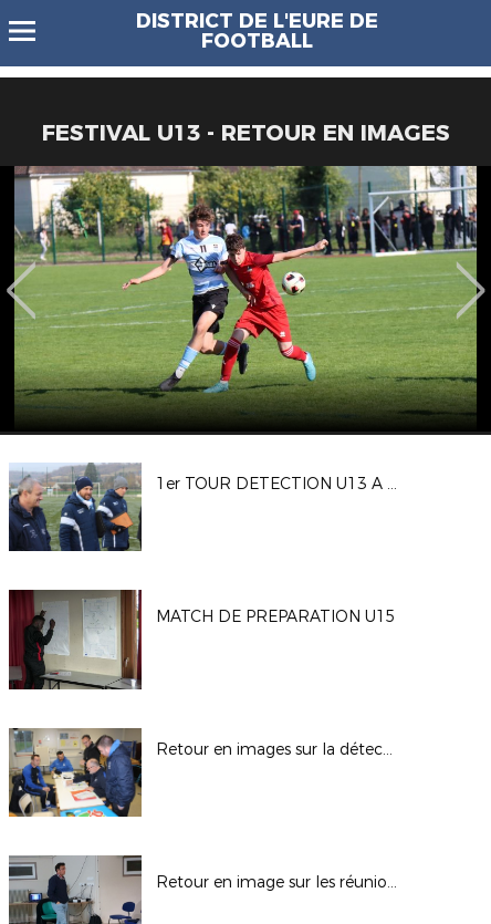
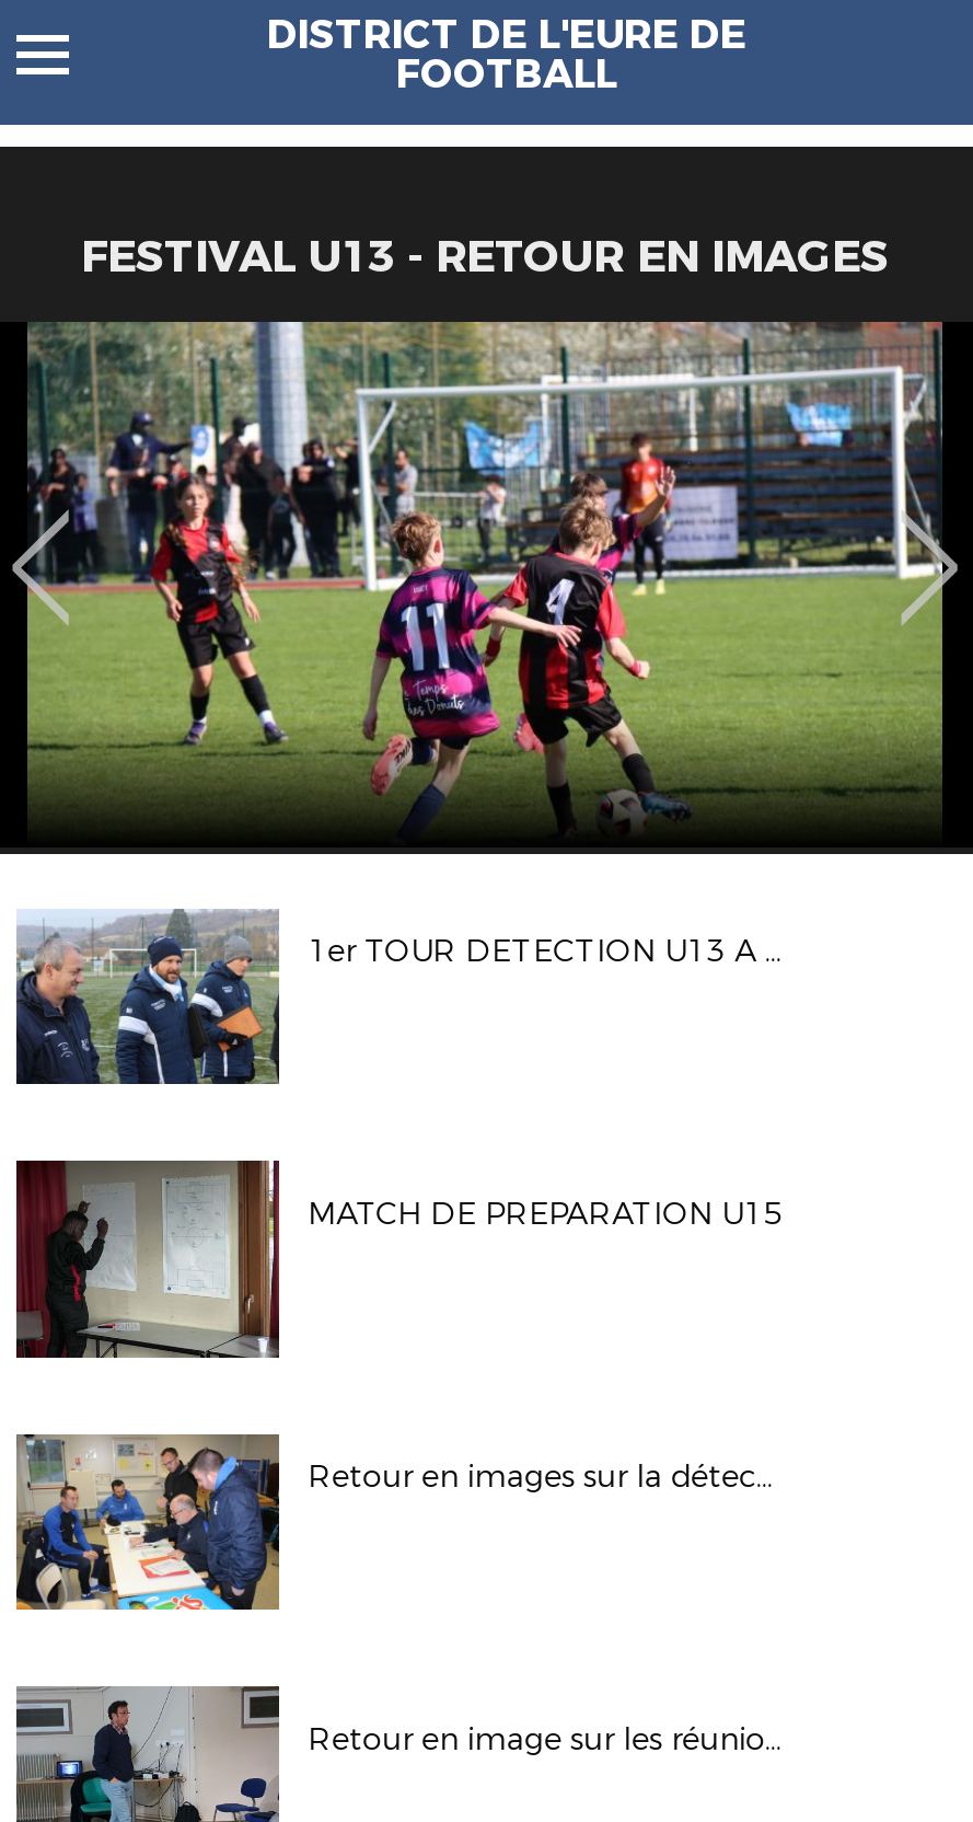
- [image]
+ [image]
